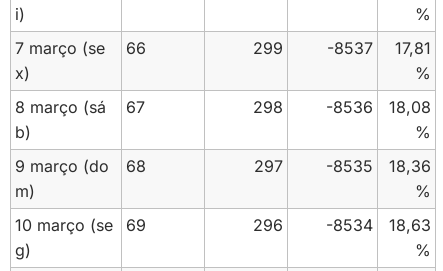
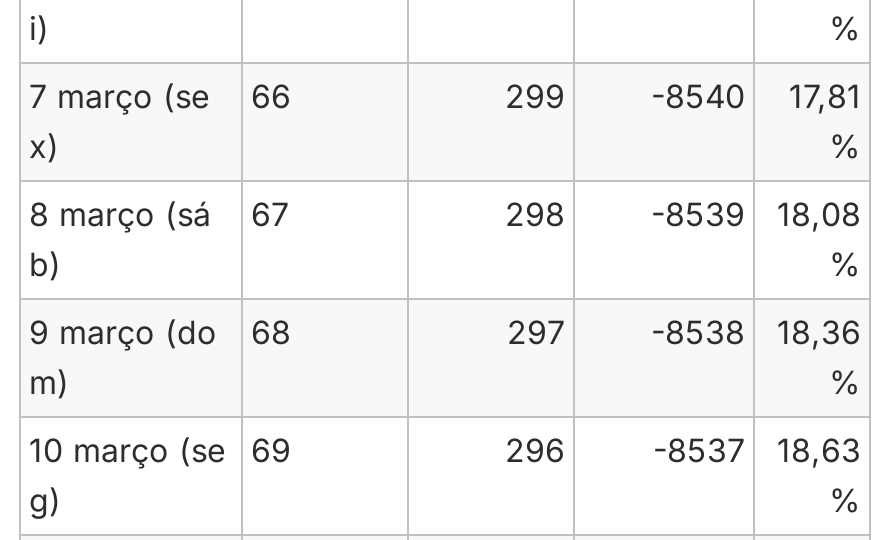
- -8537 17,81
+ -8540 17,81

- -8536 18,08
+ -8539 18,08

- -8535 18,36
+ -8538 18,36

- -8534 18,63
+ -8537 18,63
